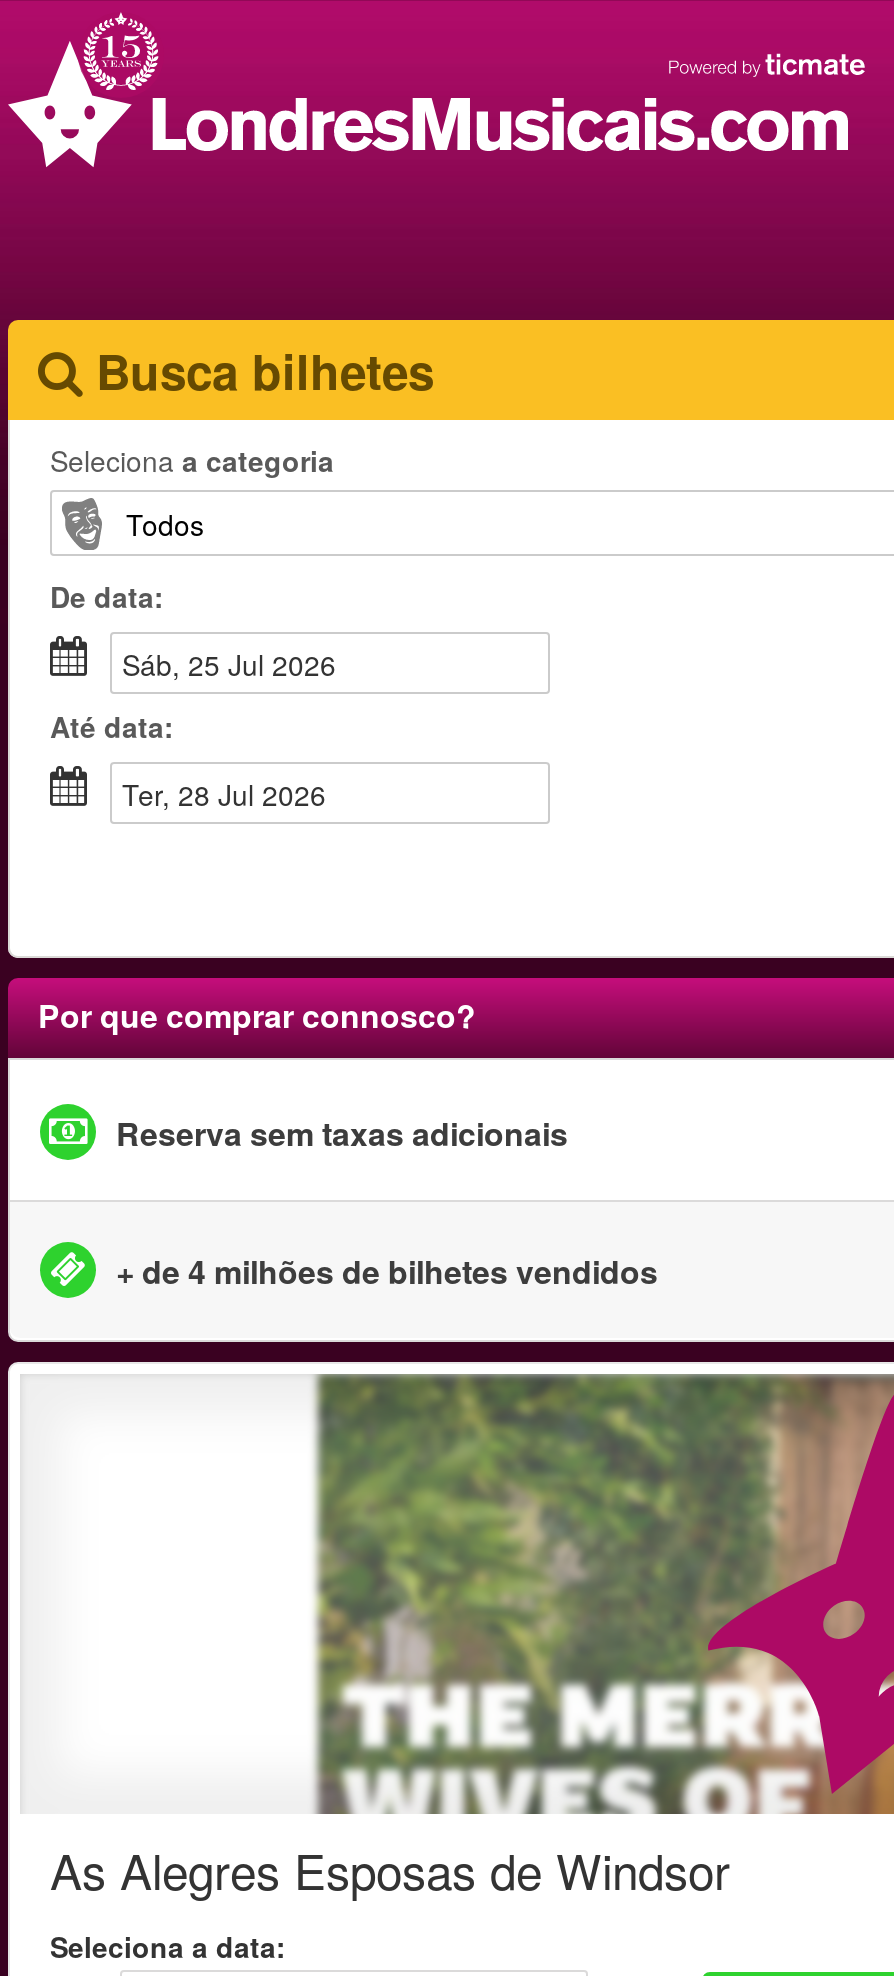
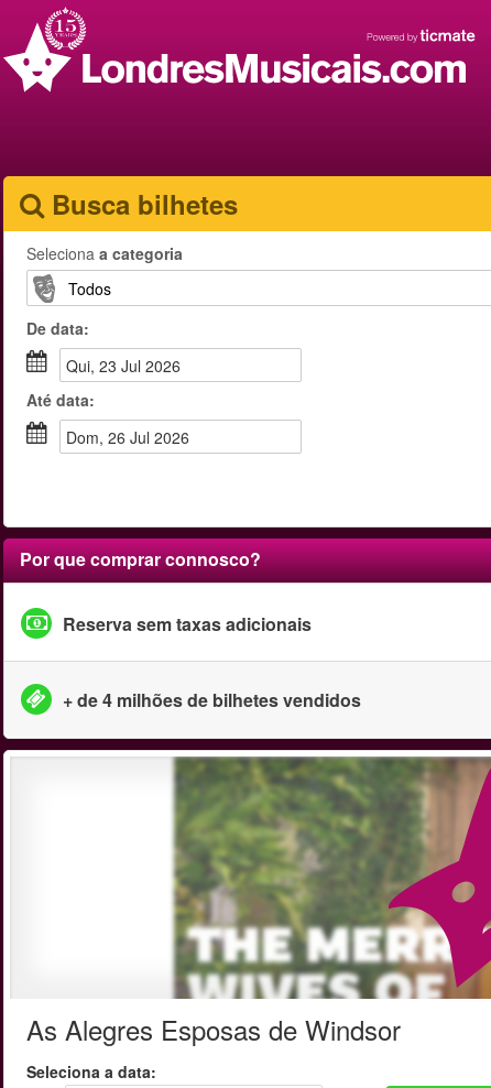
- Sáb, 25 Jul 2026
+ Qui, 23 Jul 2026

- Ter, 28 Jul 2026
+ Dom, 26 Jul 2026
